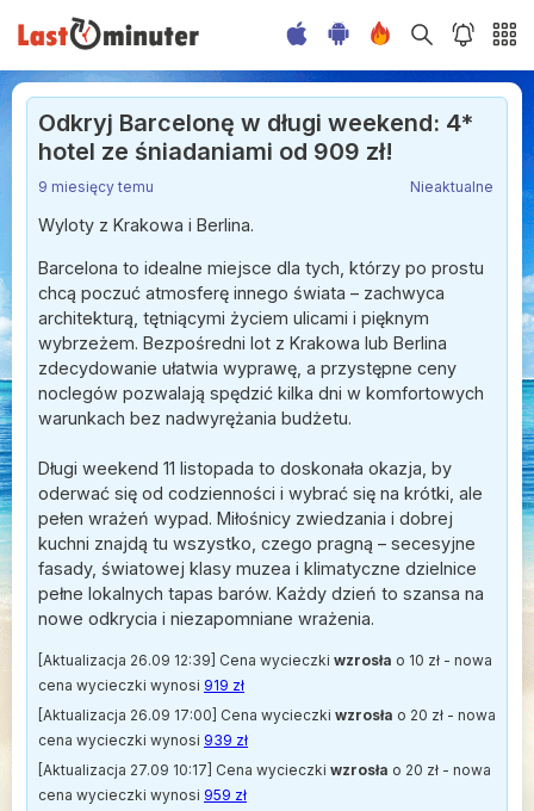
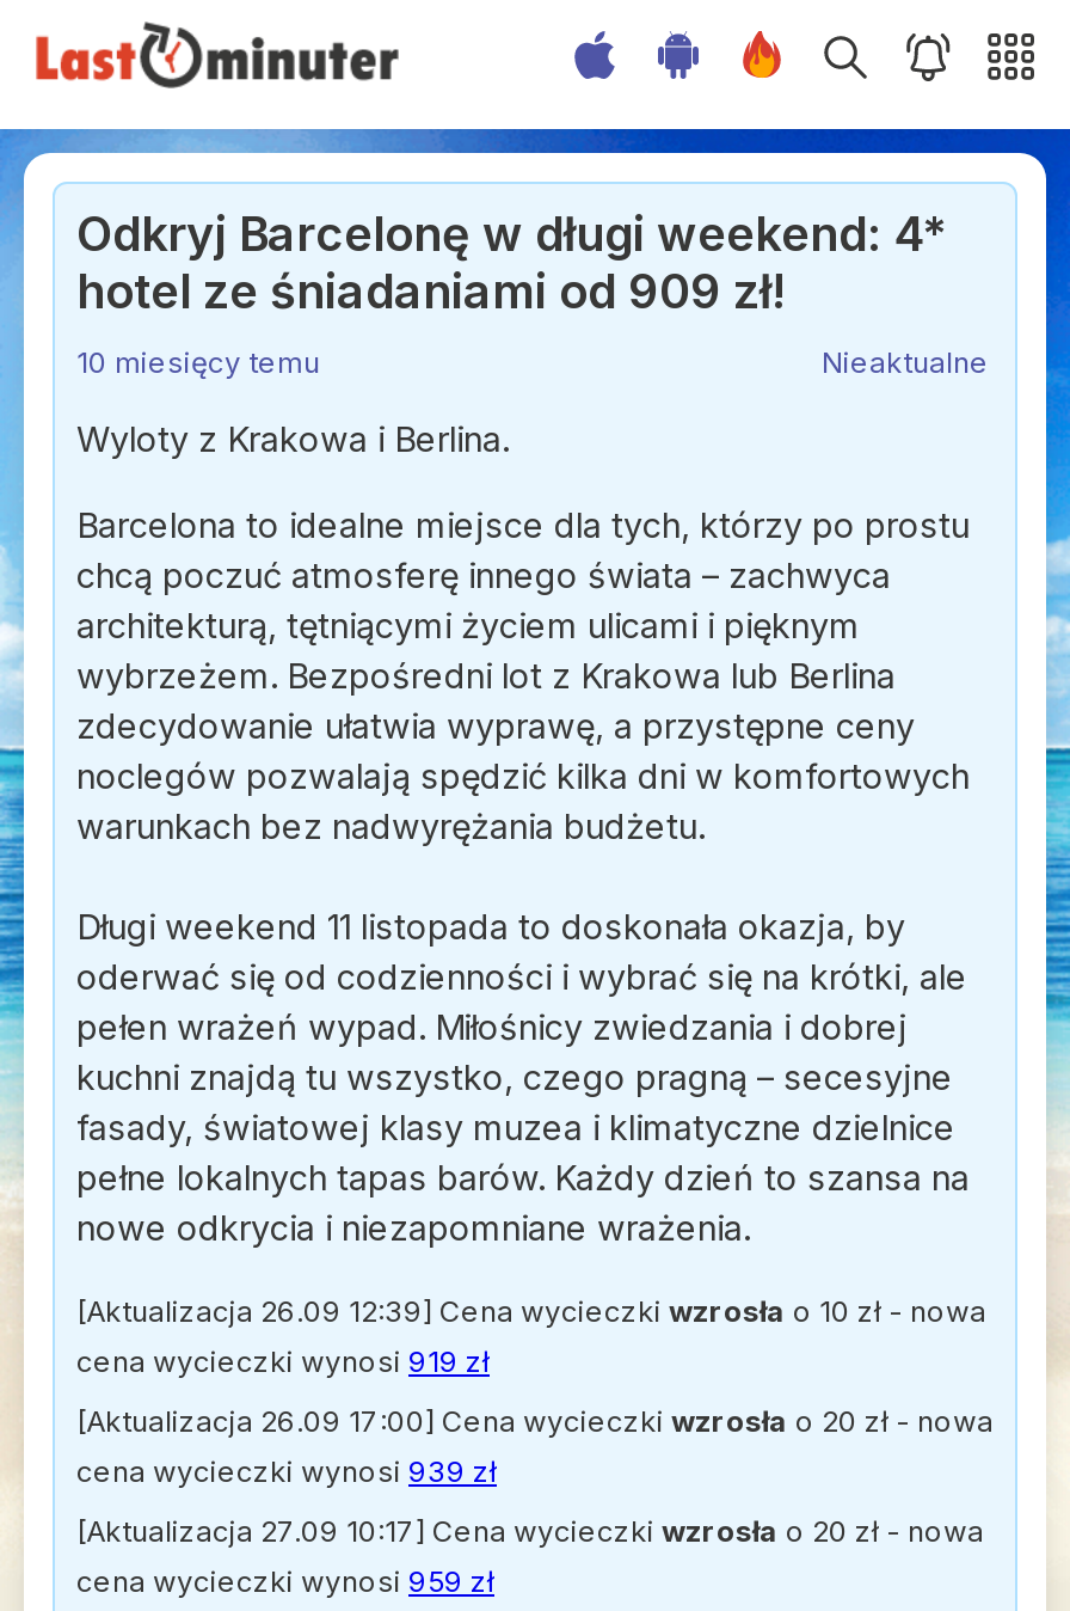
- 9 miesięcy temu
+ 10 miesięcy temu
